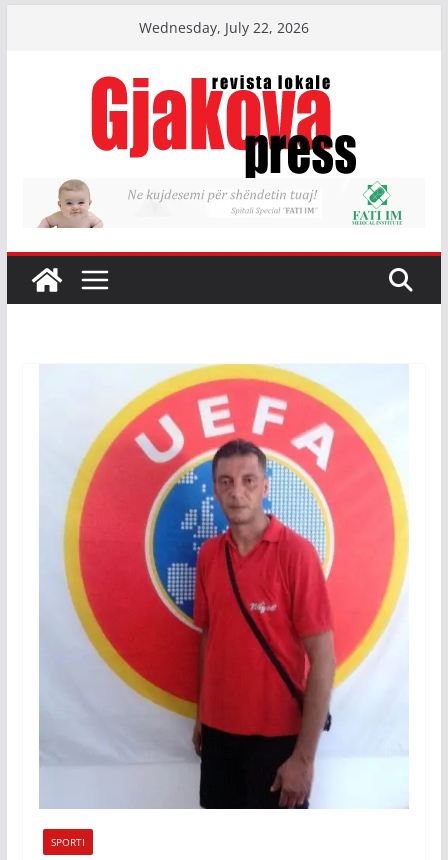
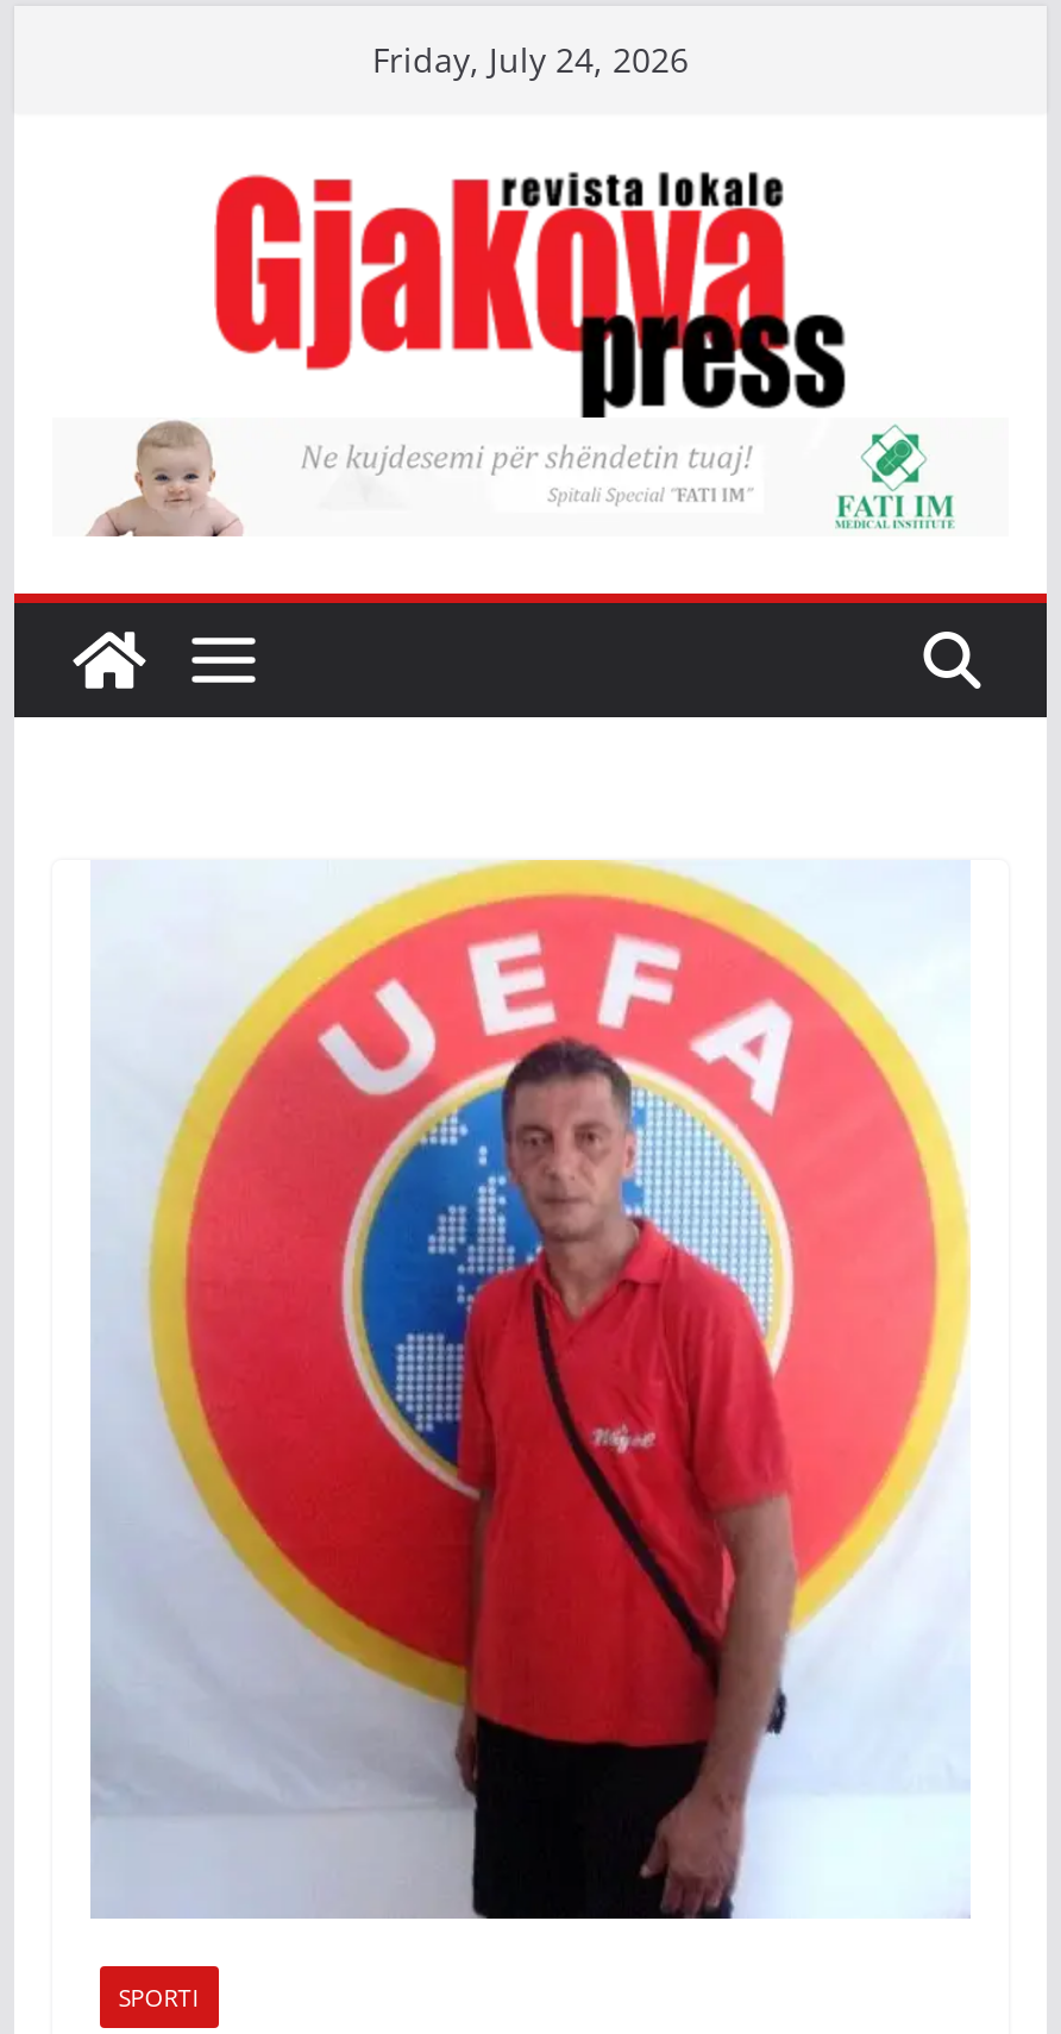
- Wednesday, July 22, 2026
+ Friday, July 24, 2026
